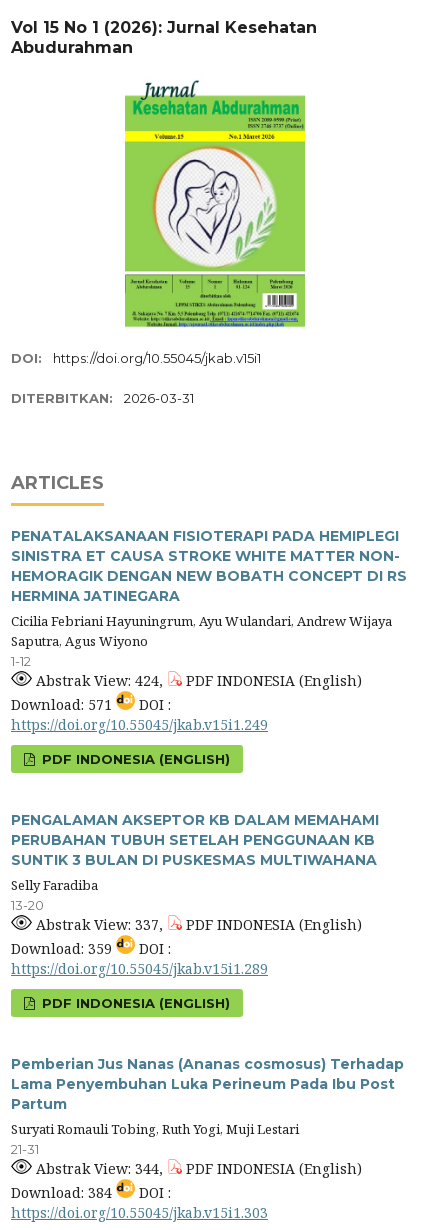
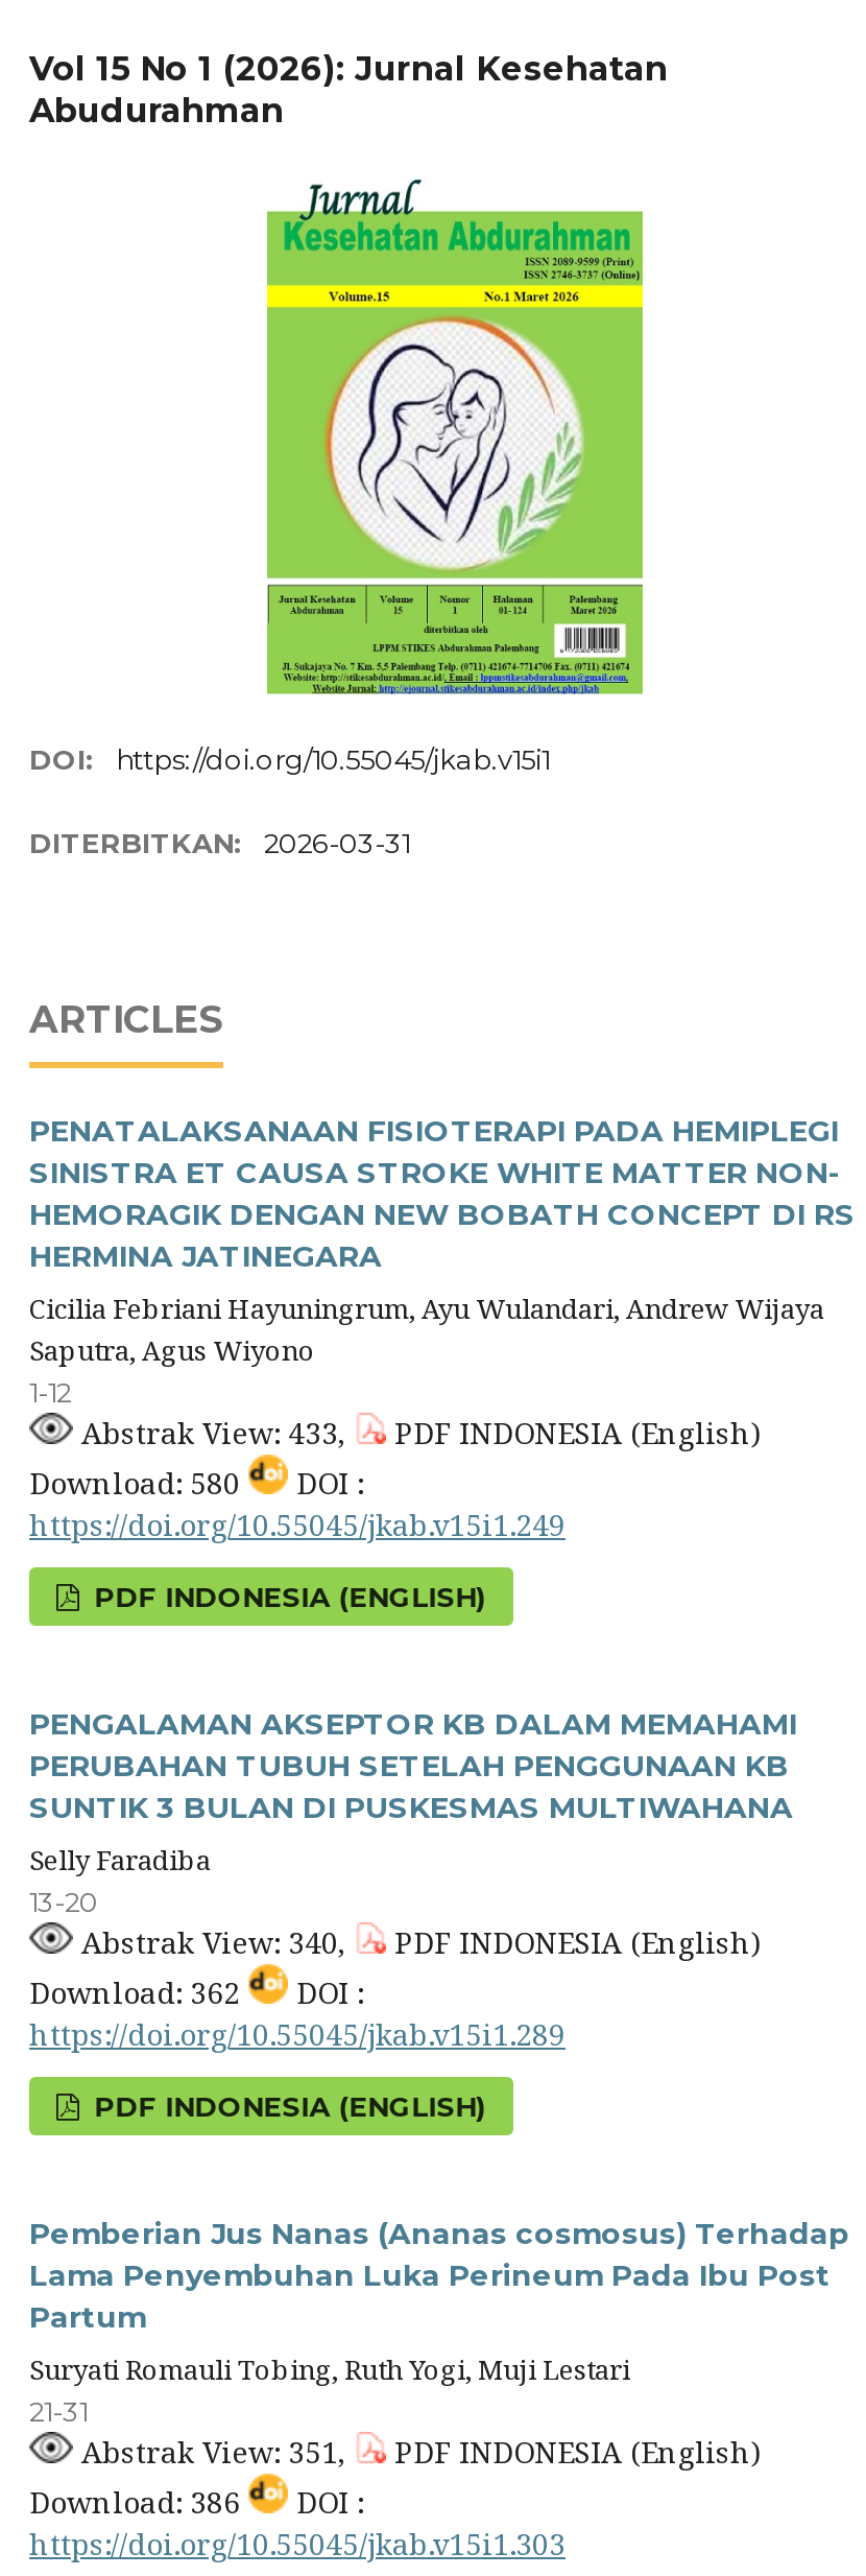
- Abstrak View: 424, PDF INDONESIA (English)
+ Abstrak View: 433, PDF INDONESIA (English)

- Download: 571 DOI :
+ Download: 580 DOI :

- Abstrak View: 337, PDF INDONESIA (English)
+ Abstrak View: 340, PDF INDONESIA (English)

- Download: 359 DOI :
+ Download: 362 DOI :

- Abstrak View: 344, PDF INDONESIA (English)
+ Abstrak View: 351, PDF INDONESIA (English)

- Download: 384 DOI :
+ Download: 386 DOI :
